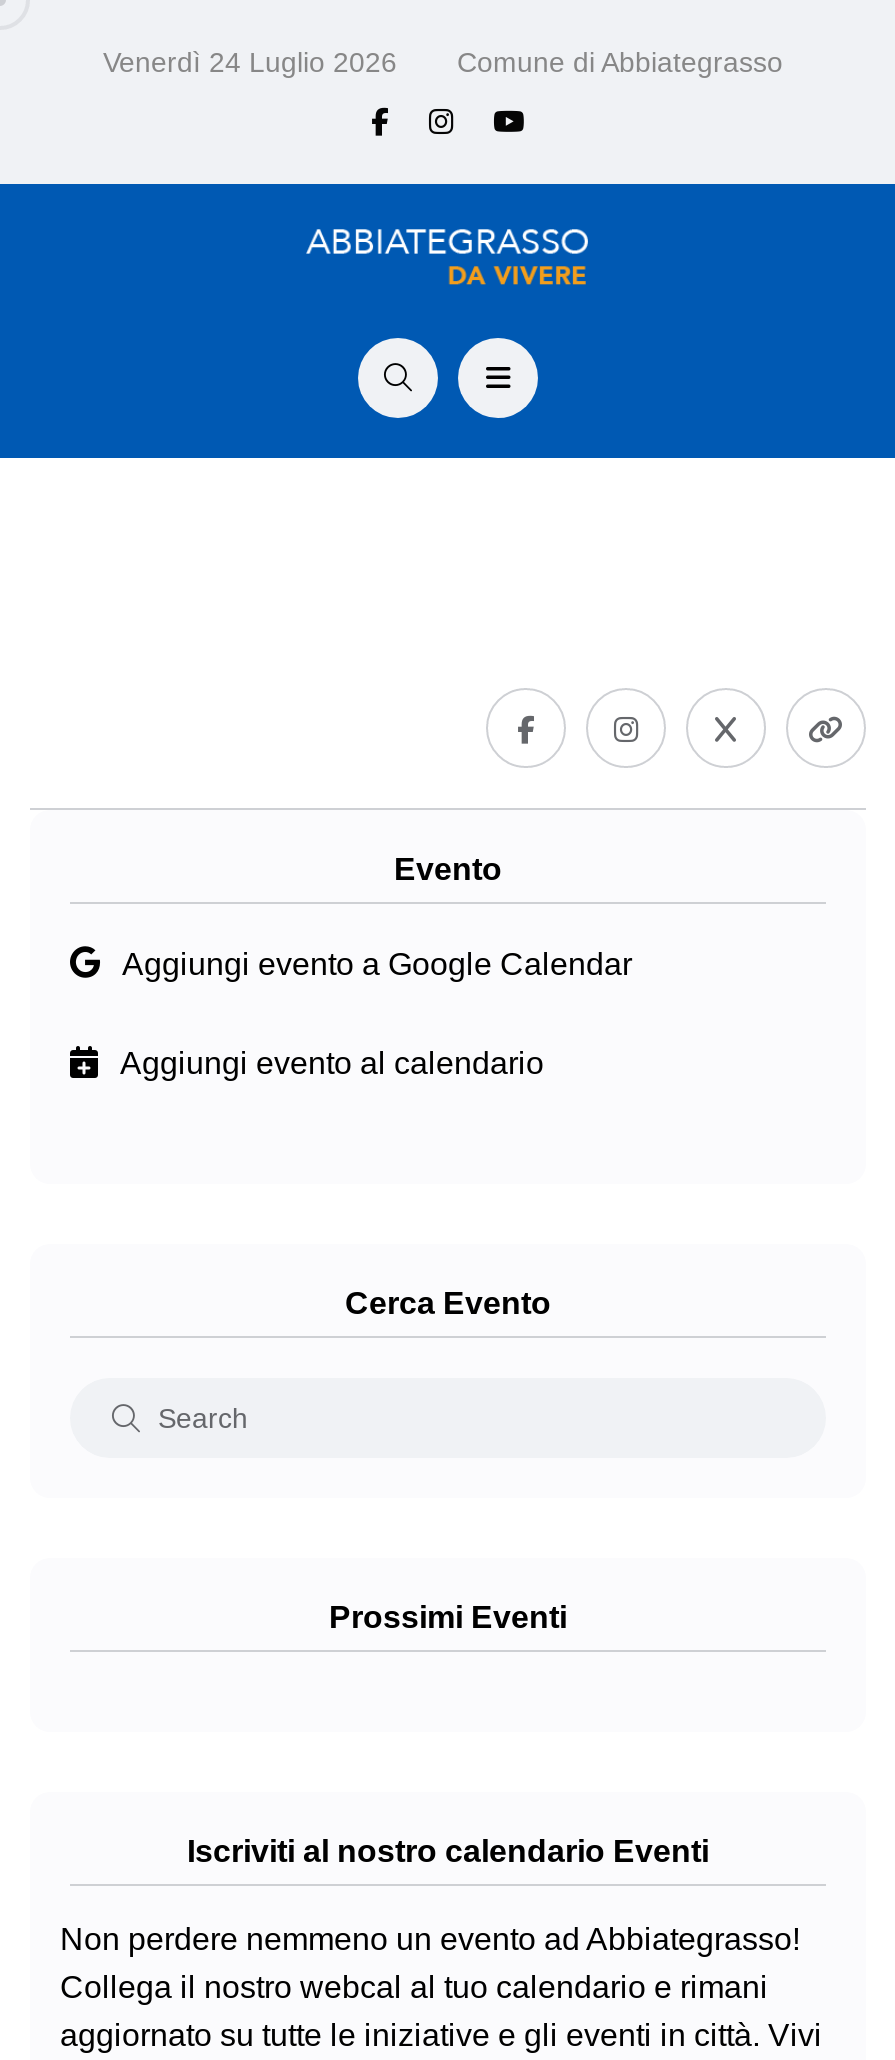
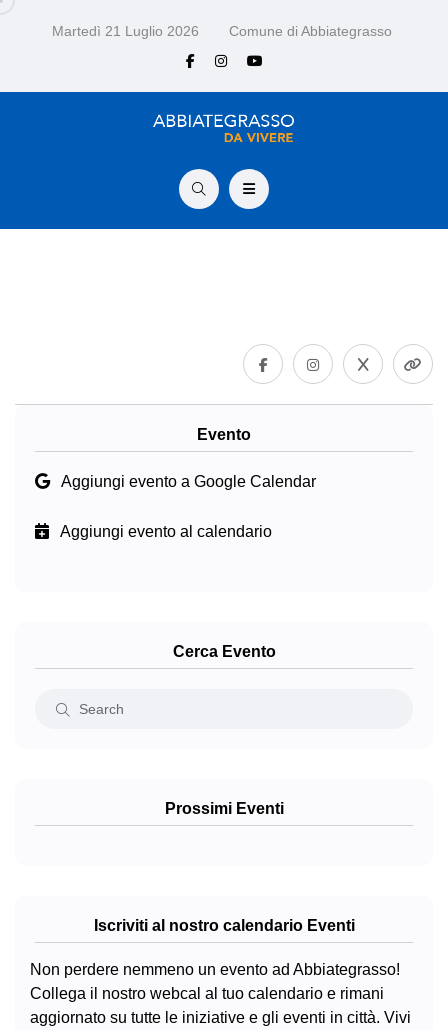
- Venerdì 24 Luglio 2026
+ Martedì 21 Luglio 2026
